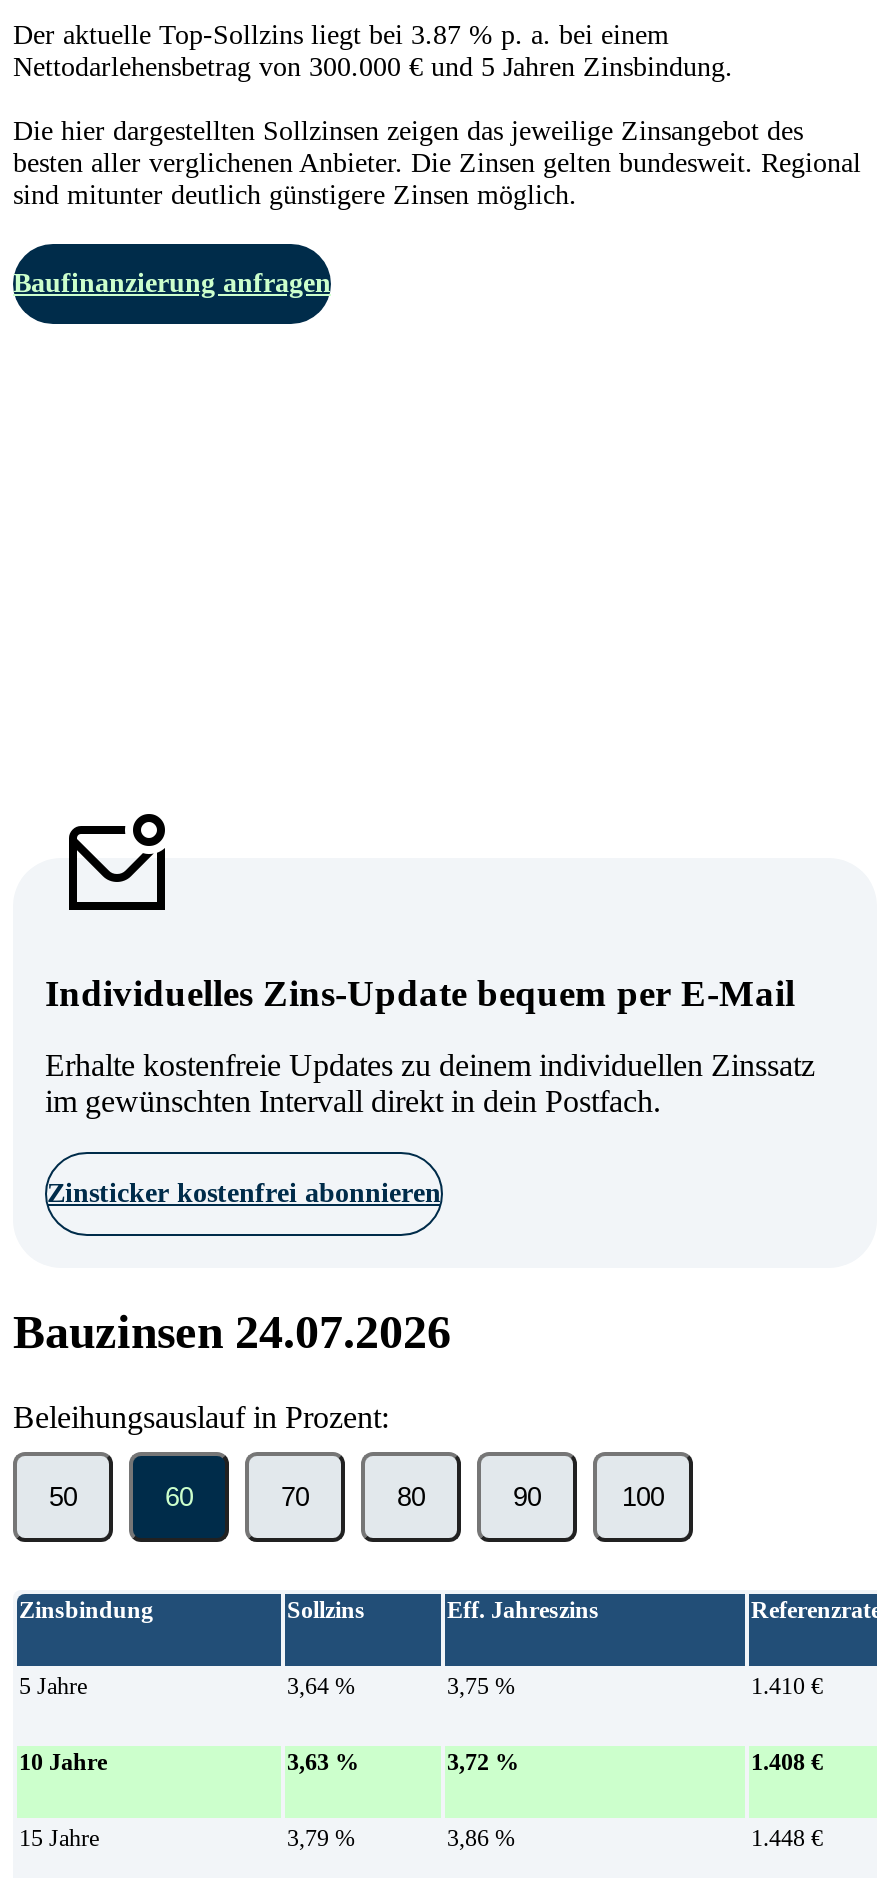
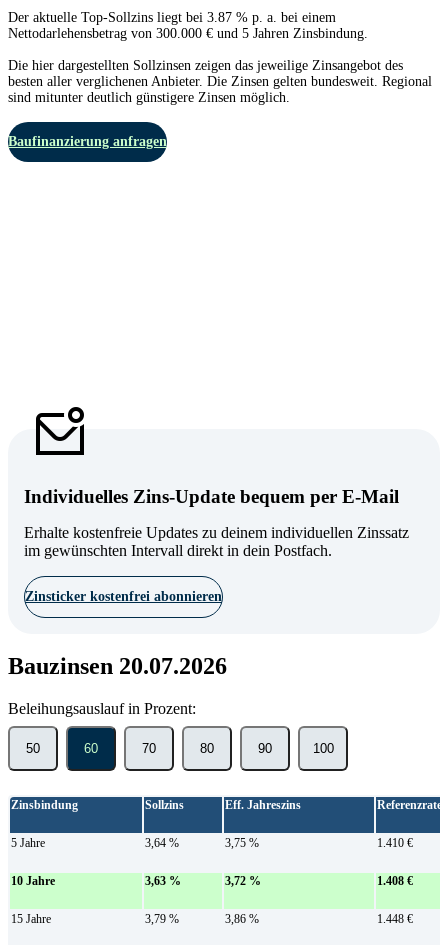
- Bauzinsen 24.07.2026
+ Bauzinsen 20.07.2026
